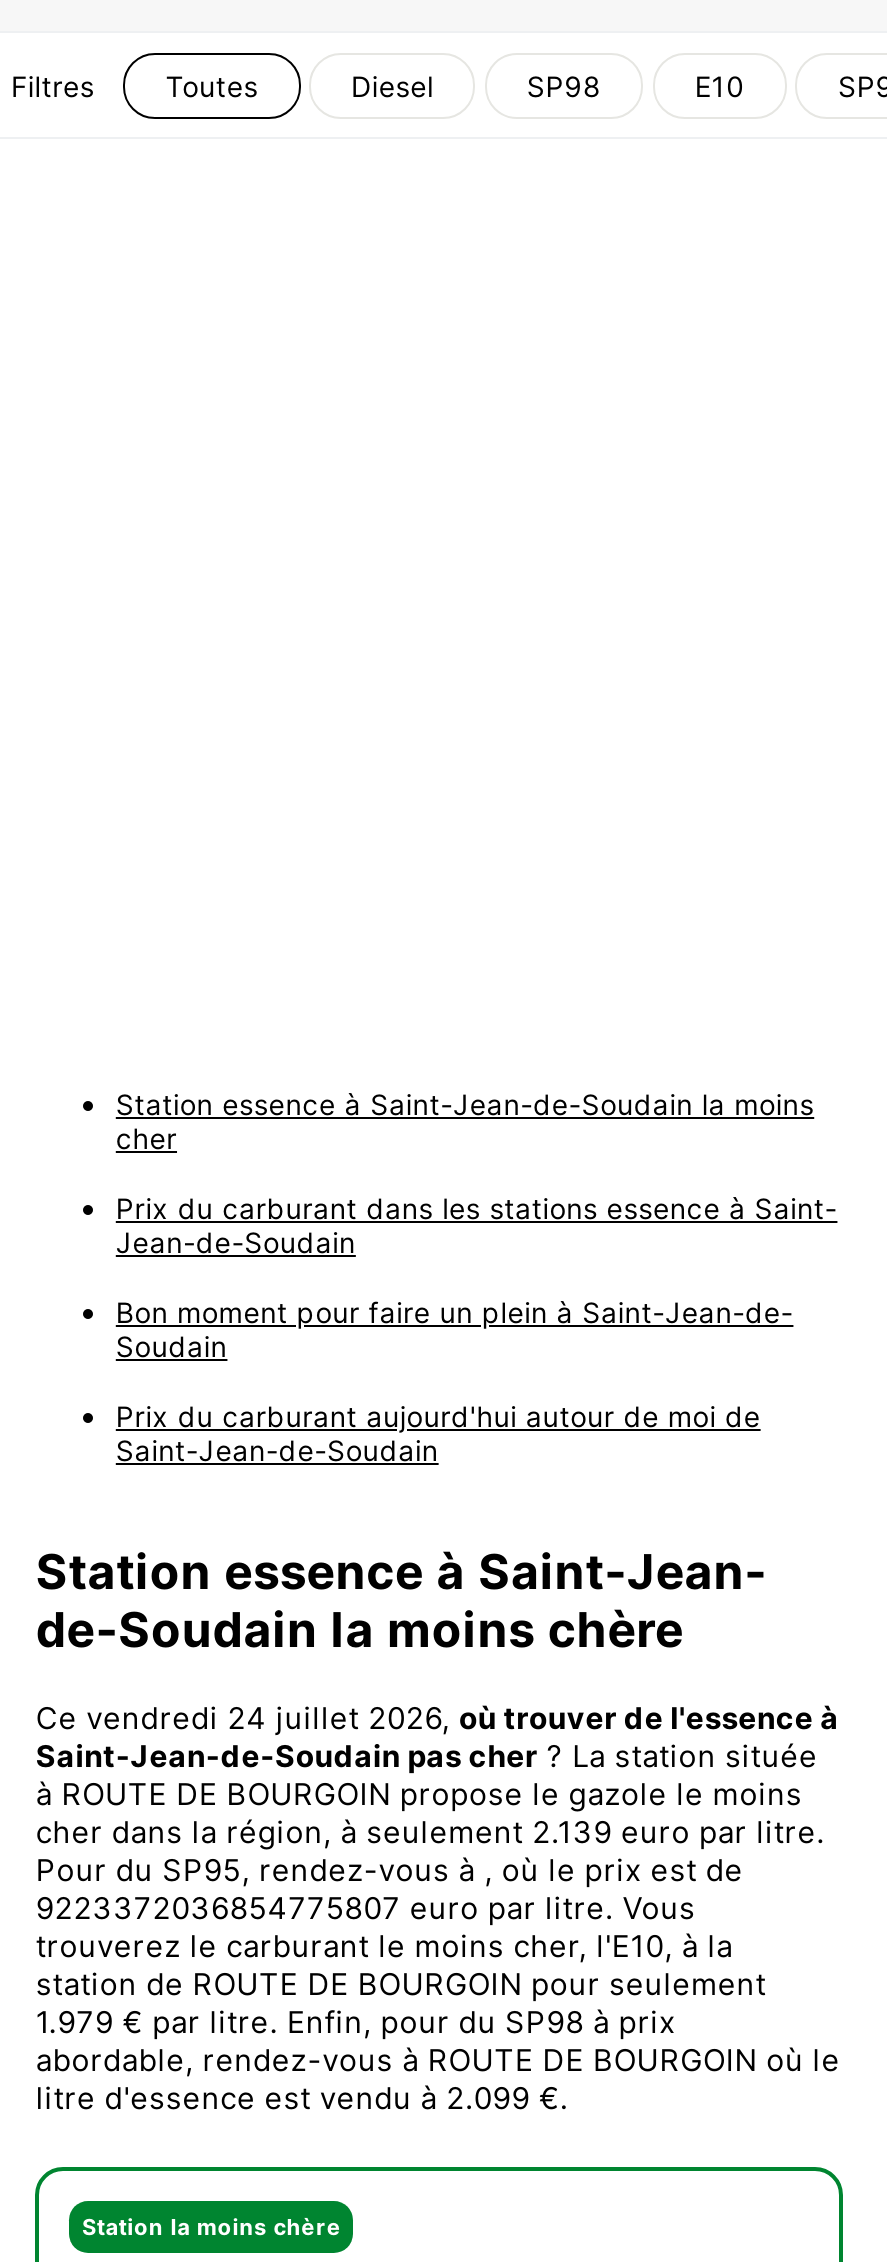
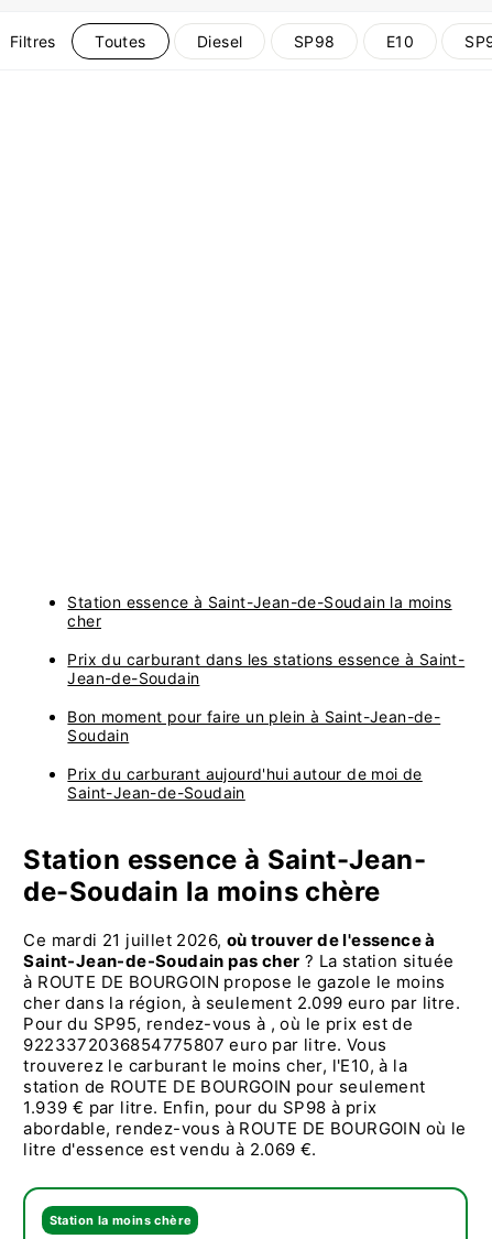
- Ce vendredi 24 juillet 2026, où trouver de l'essence à
+ Ce mardi 21 juillet 2026, où trouver de l'essence à

- cher dans la région, à seulement 2.139 euro par litre.
+ cher dans la région, à seulement 2.099 euro par litre.

- 1.979 € par litre. Enfin, pour du SP98 à prix
+ 1.939 € par litre. Enfin, pour du SP98 à prix

- litre d'essence est vendu à 2.099 €.
+ litre d'essence est vendu à 2.069 €.
